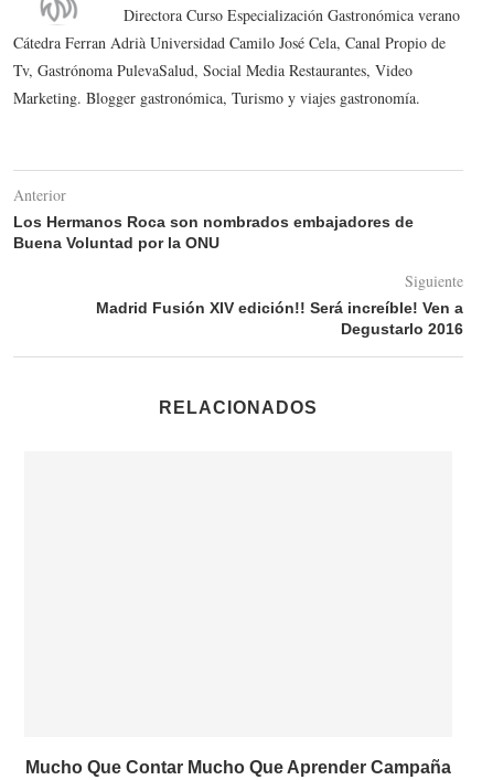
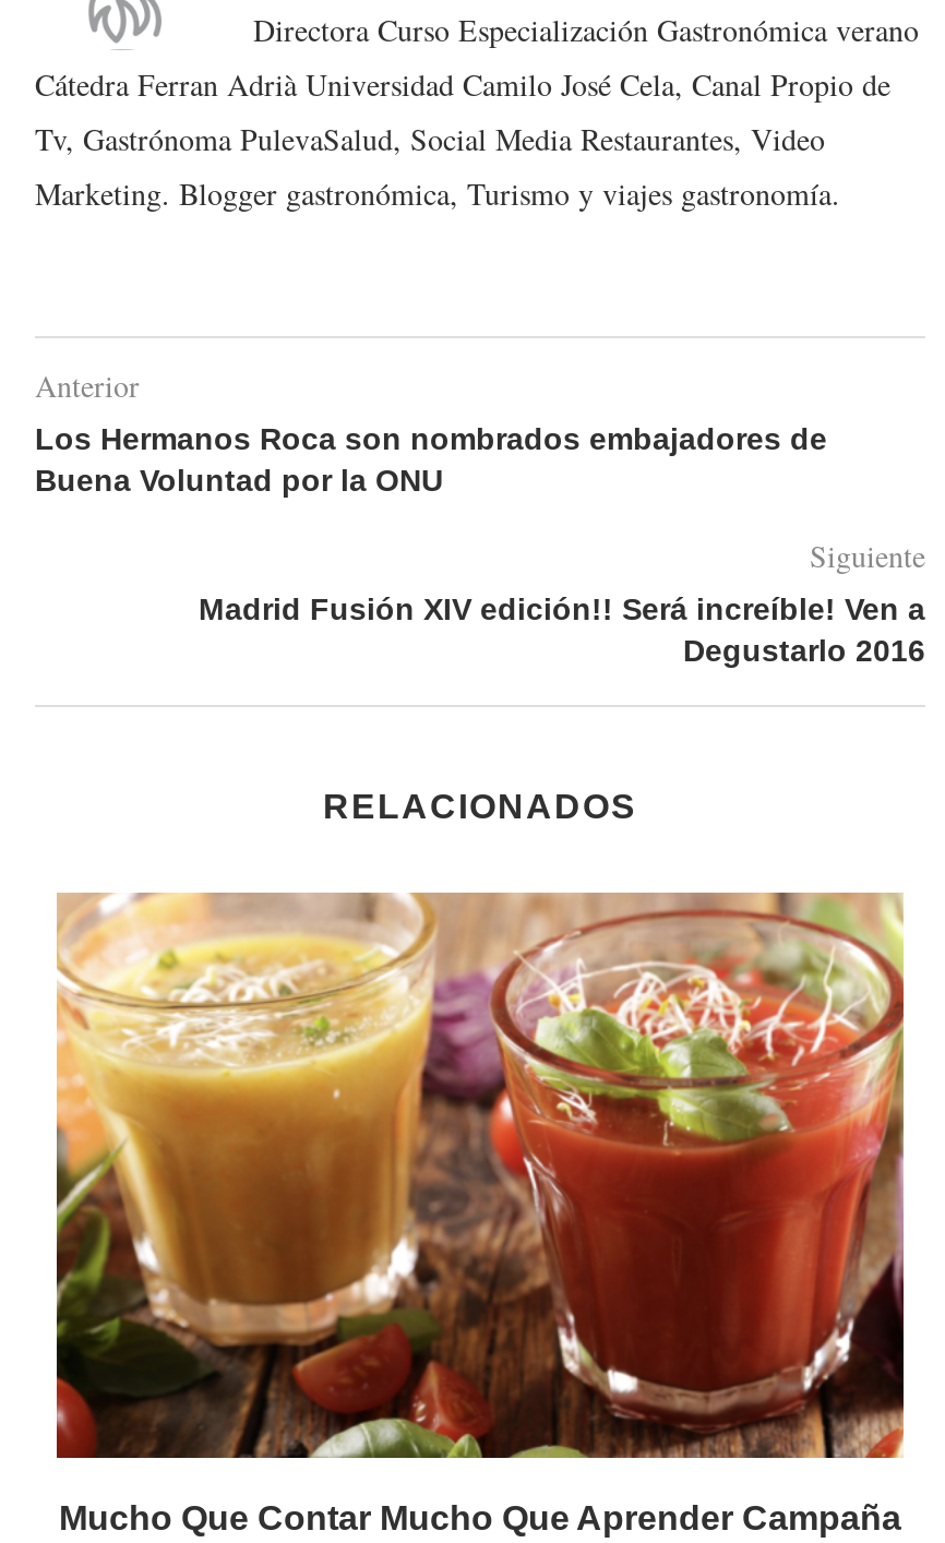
+ [image]
